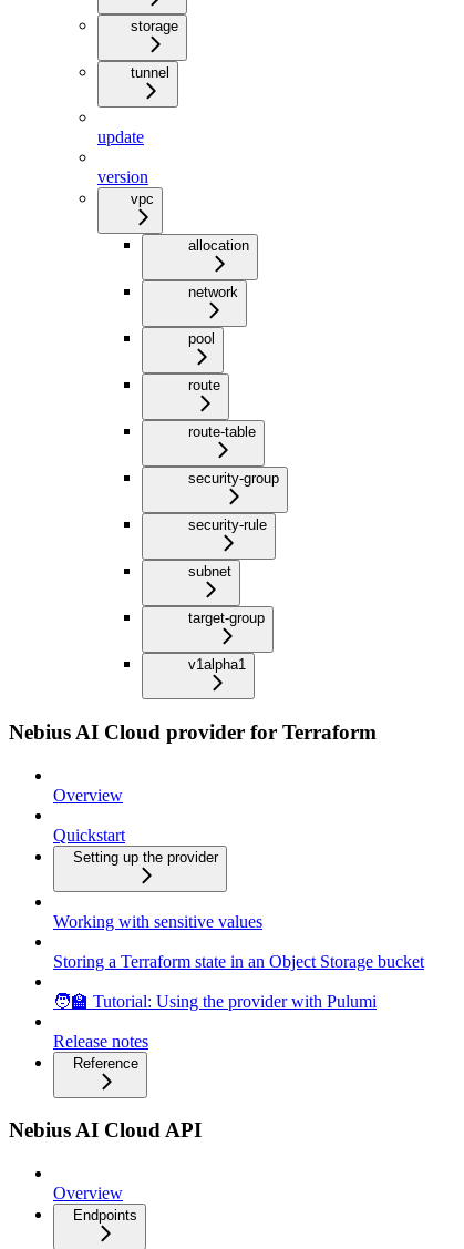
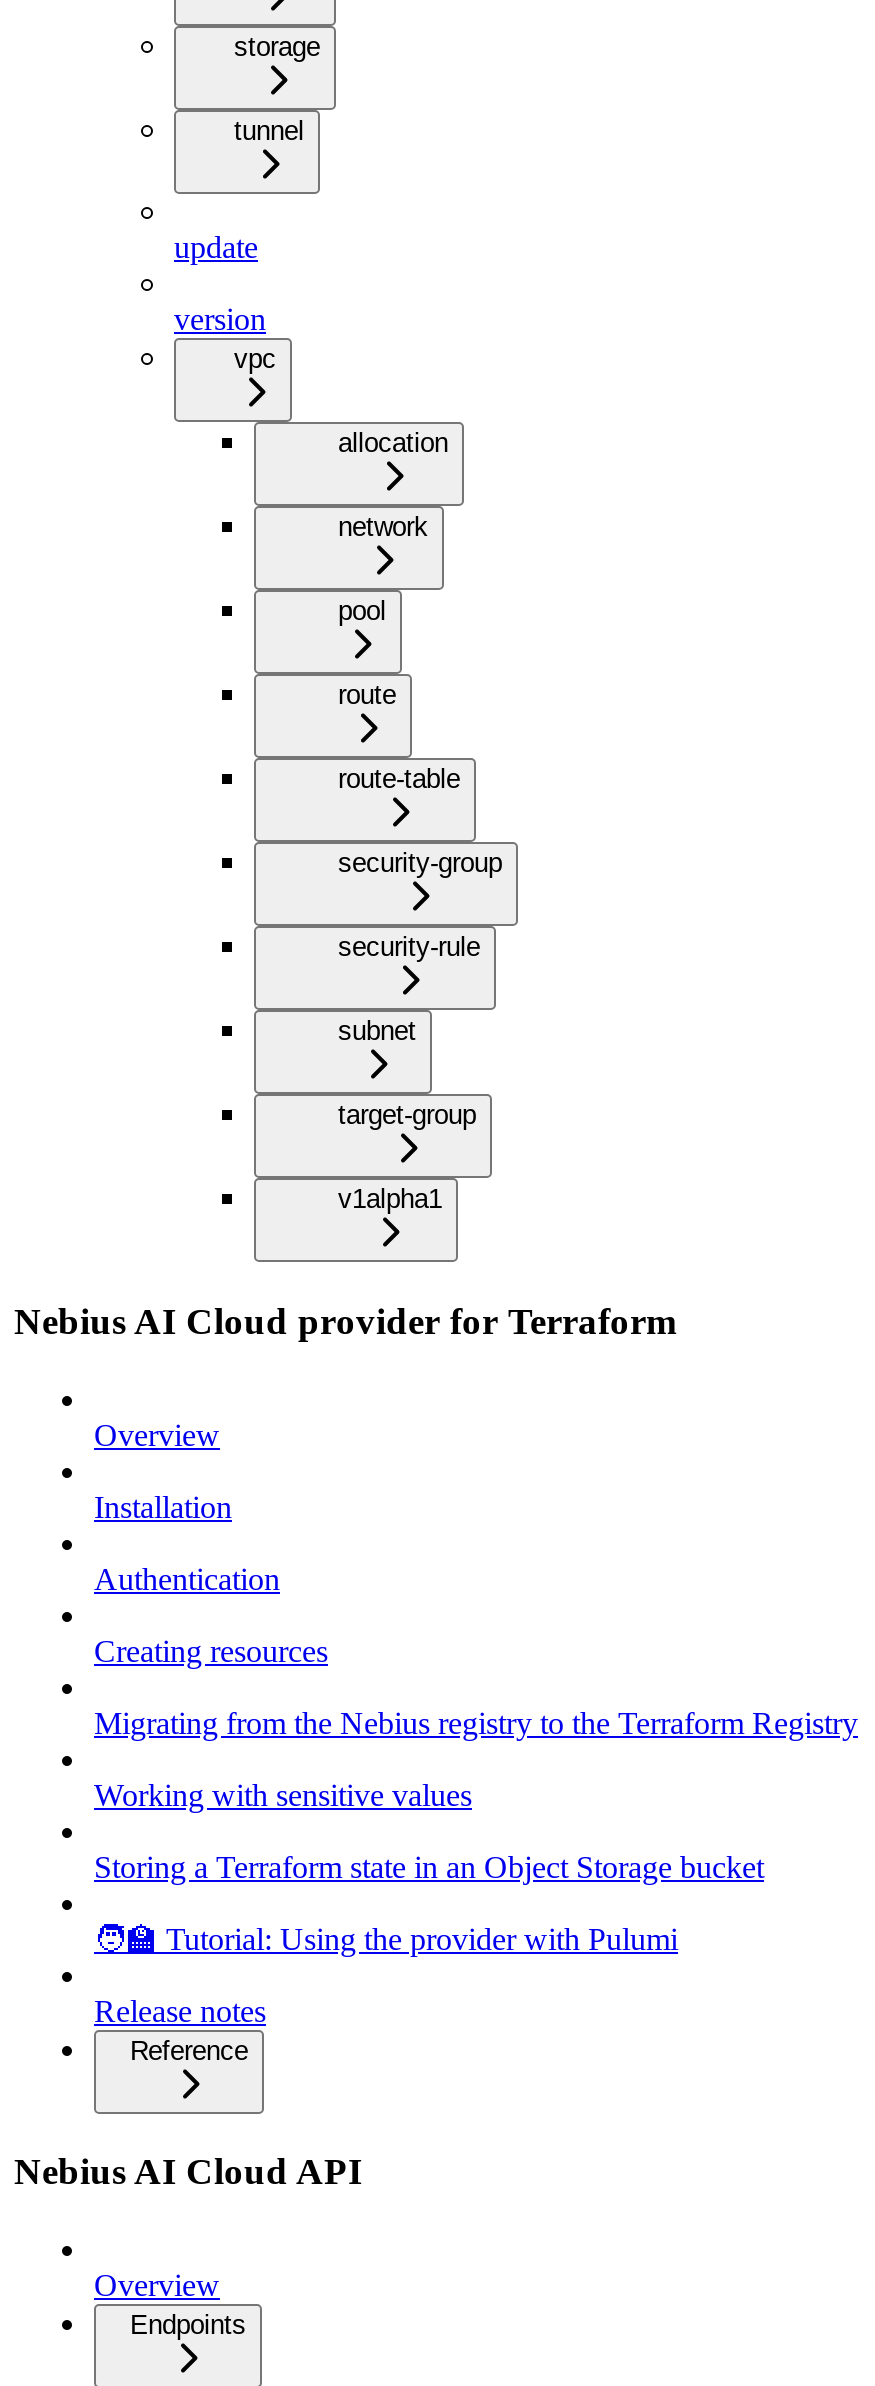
- Quickstart
- Setting up the provider
+ Installation
+ Authentication
+ Creating resources
+ Migrating from the Nebius registry to the Terraform Registry
